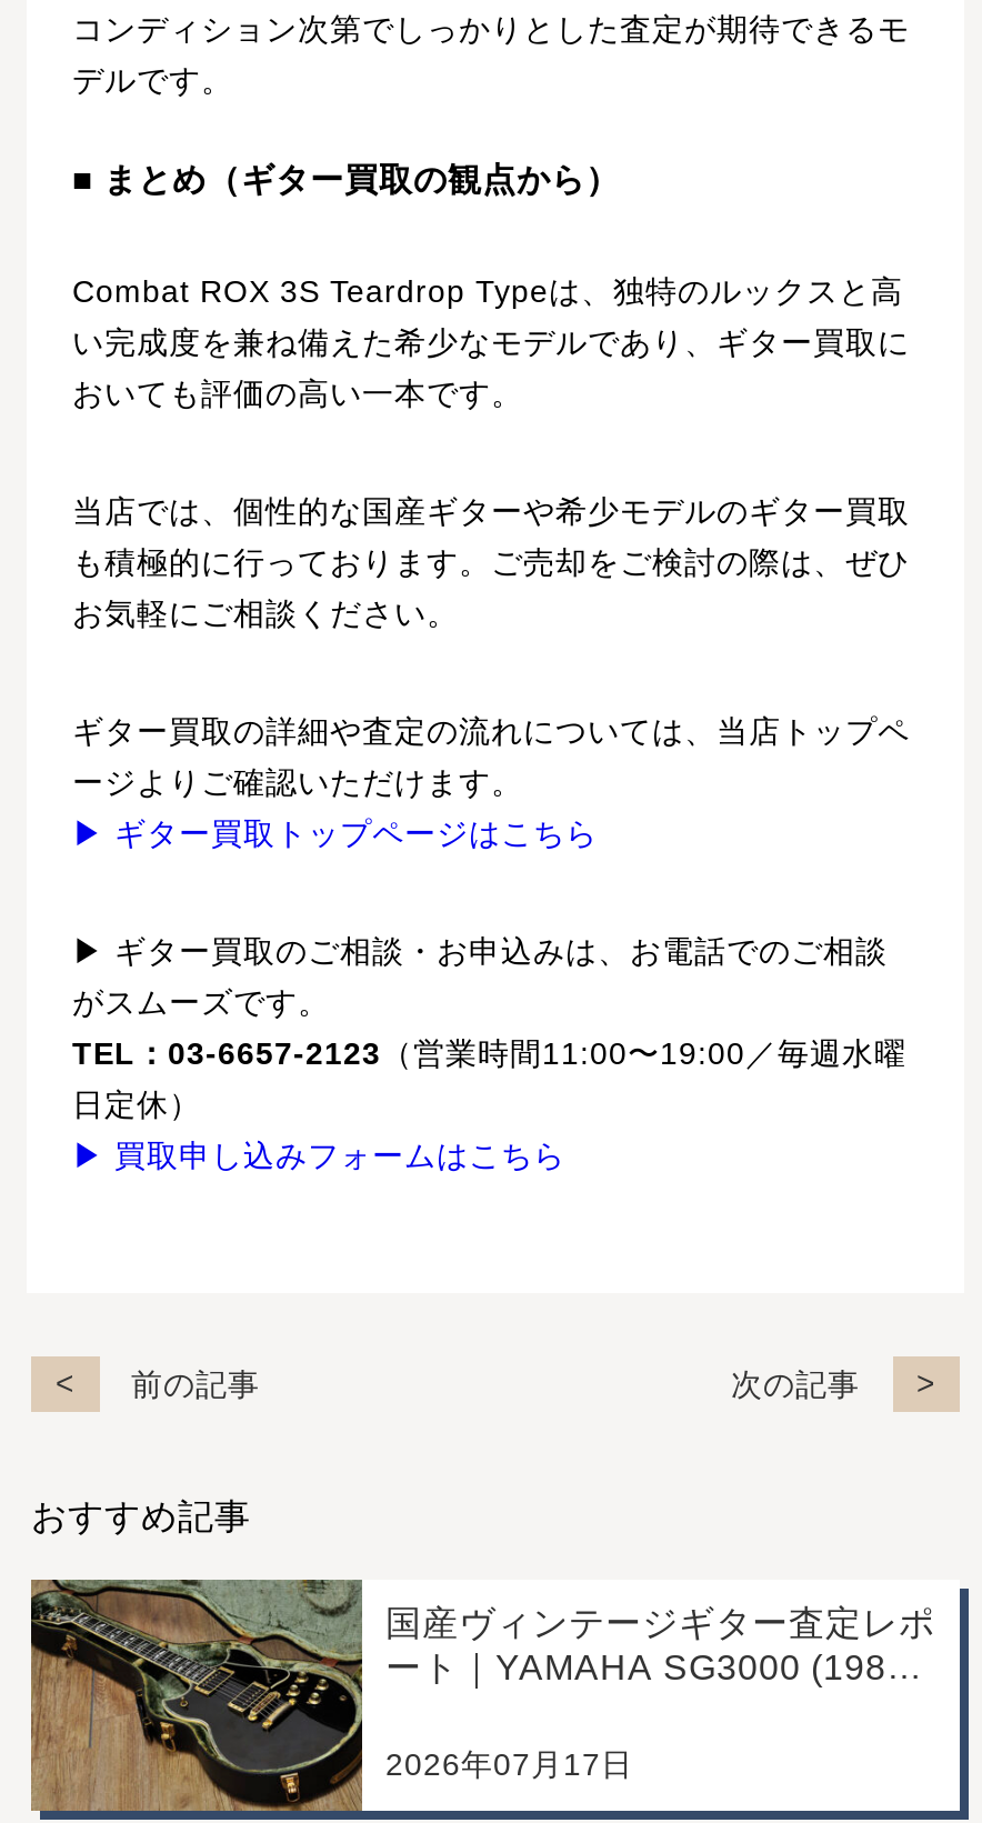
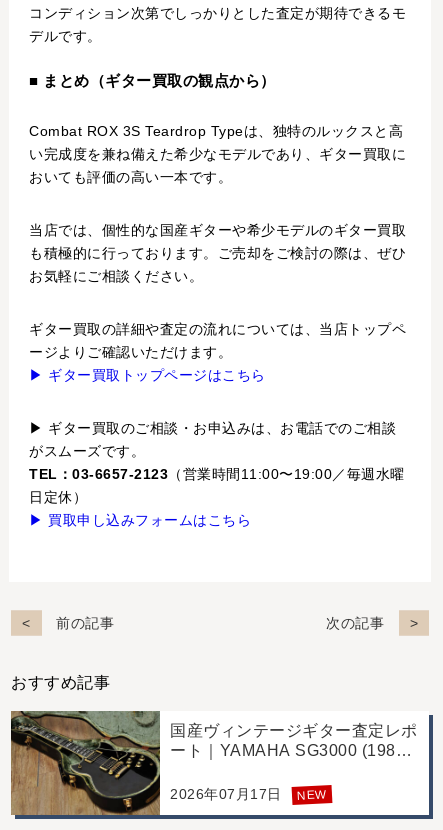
+ NEW
